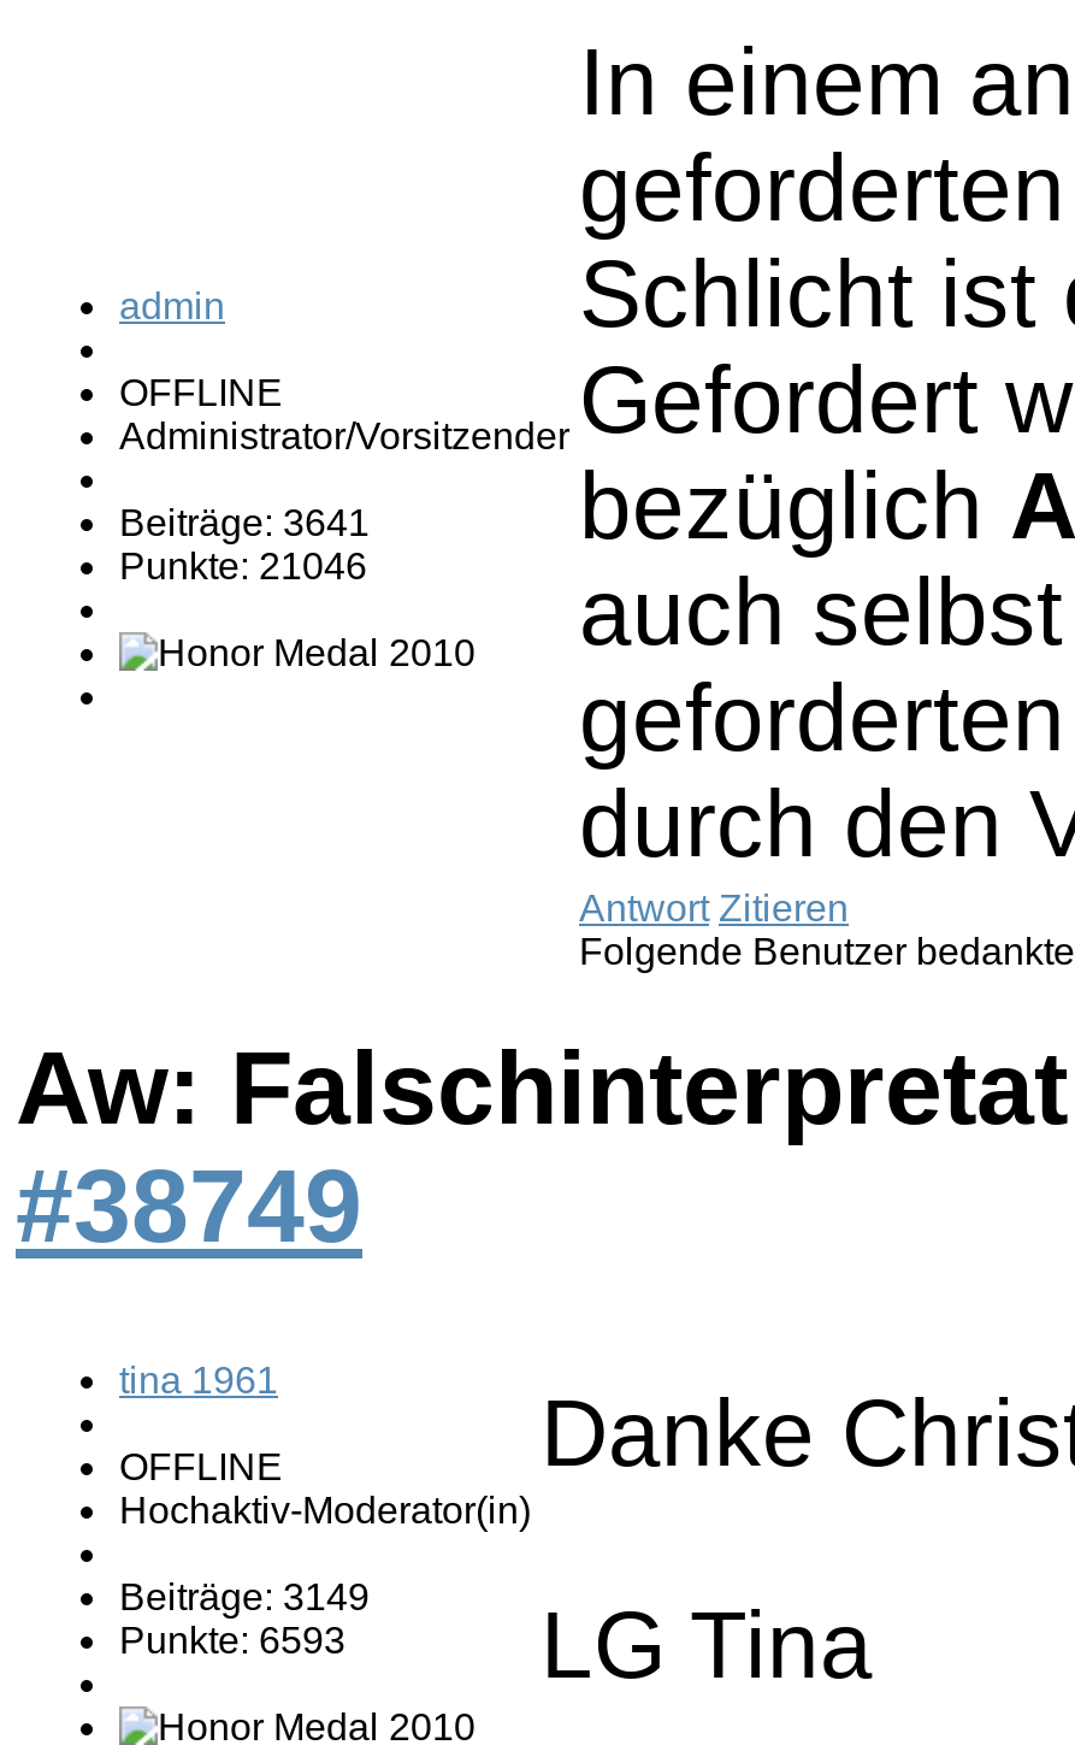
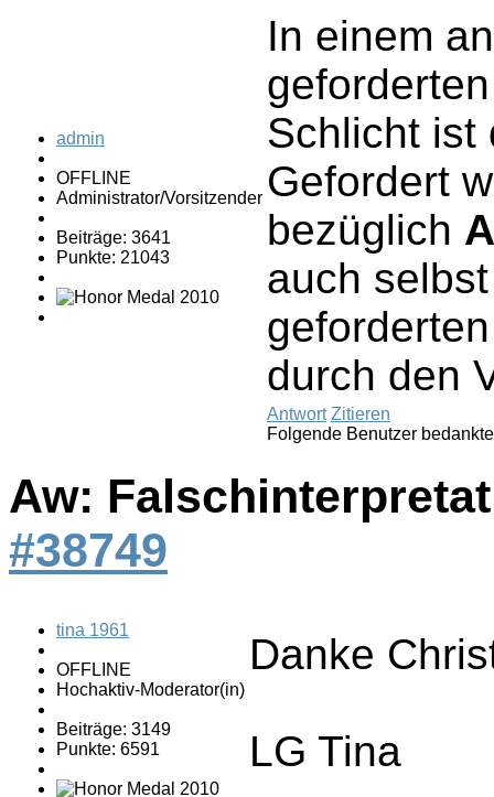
- Punkte: 21046
+ Punkte: 21043

- Punkte: 6593
+ Punkte: 6591
